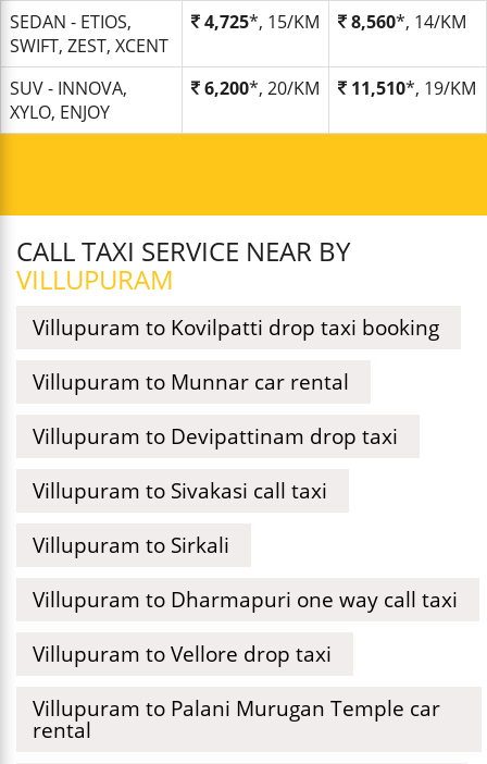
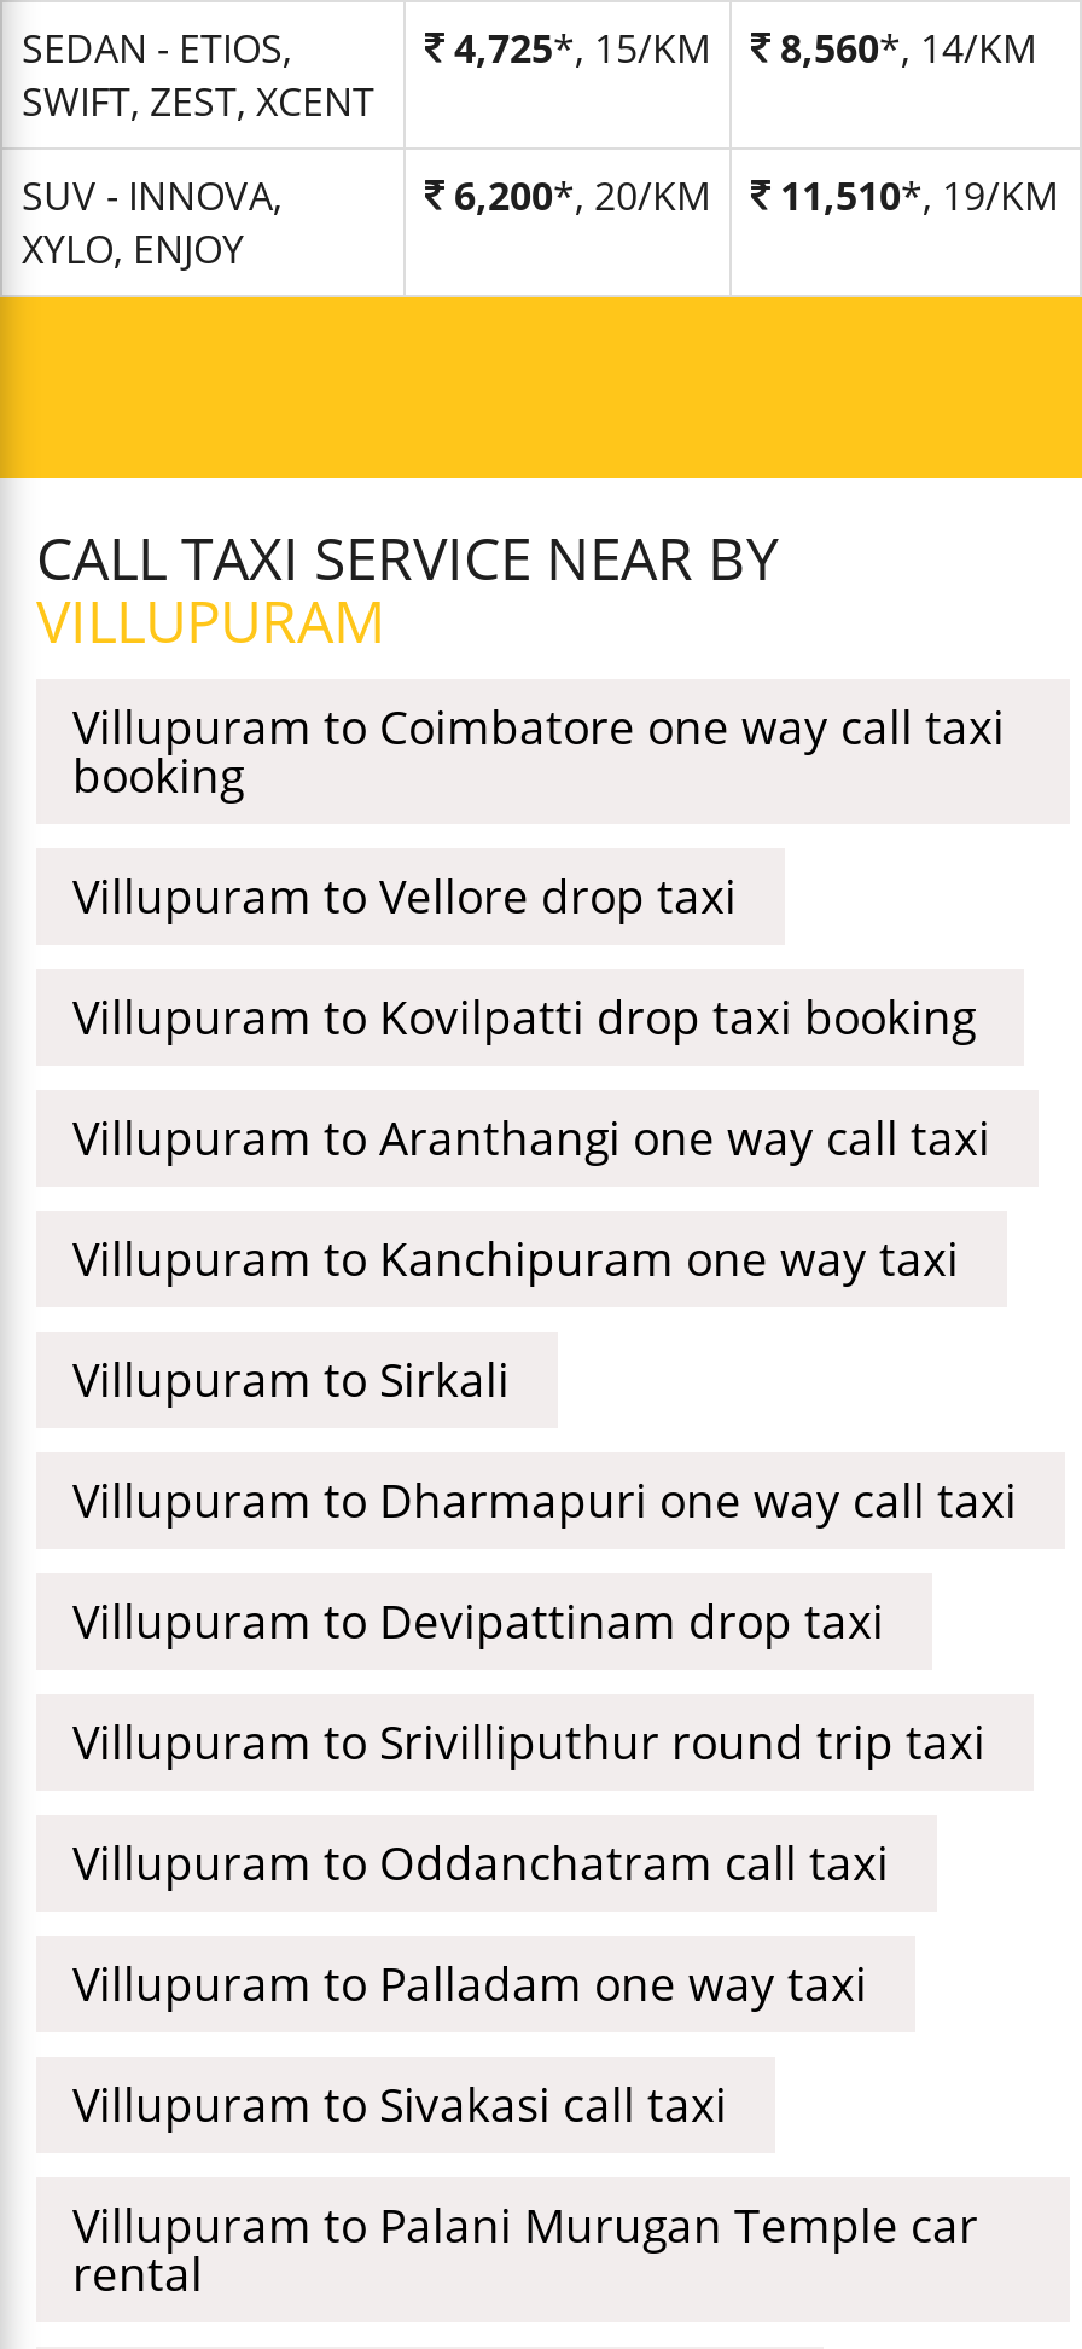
+ Villupuram to Coimbatore one way call taxi
+ booking

- Villupuram to Munnar car rental
+ Villupuram to Aranthangi one way call taxi
+ Villupuram to Kanchipuram one way taxi

moved down: Villupuram to Devipattinam drop taxi | Villupuram to Sivakasi call taxi

+ Villupuram to Srivilliputhur round trip taxi
+ Villupuram to Oddanchatram call taxi
+ Villupuram to Palladam one way taxi

moved up: Villupuram to Vellore drop taxi
